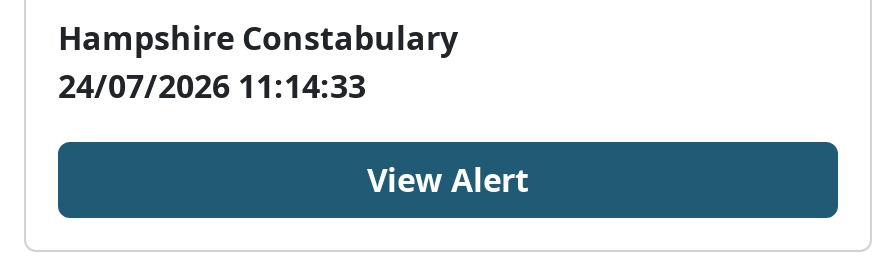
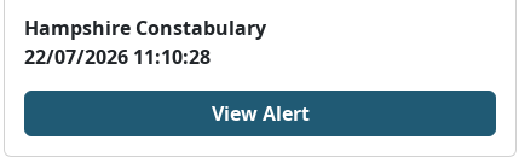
- 24/07/2026 11:14:33
+ 22/07/2026 11:10:28
